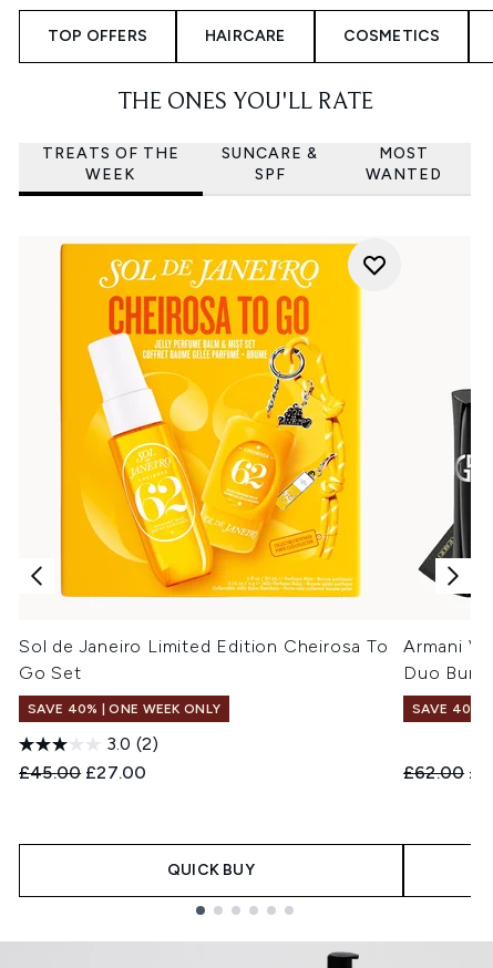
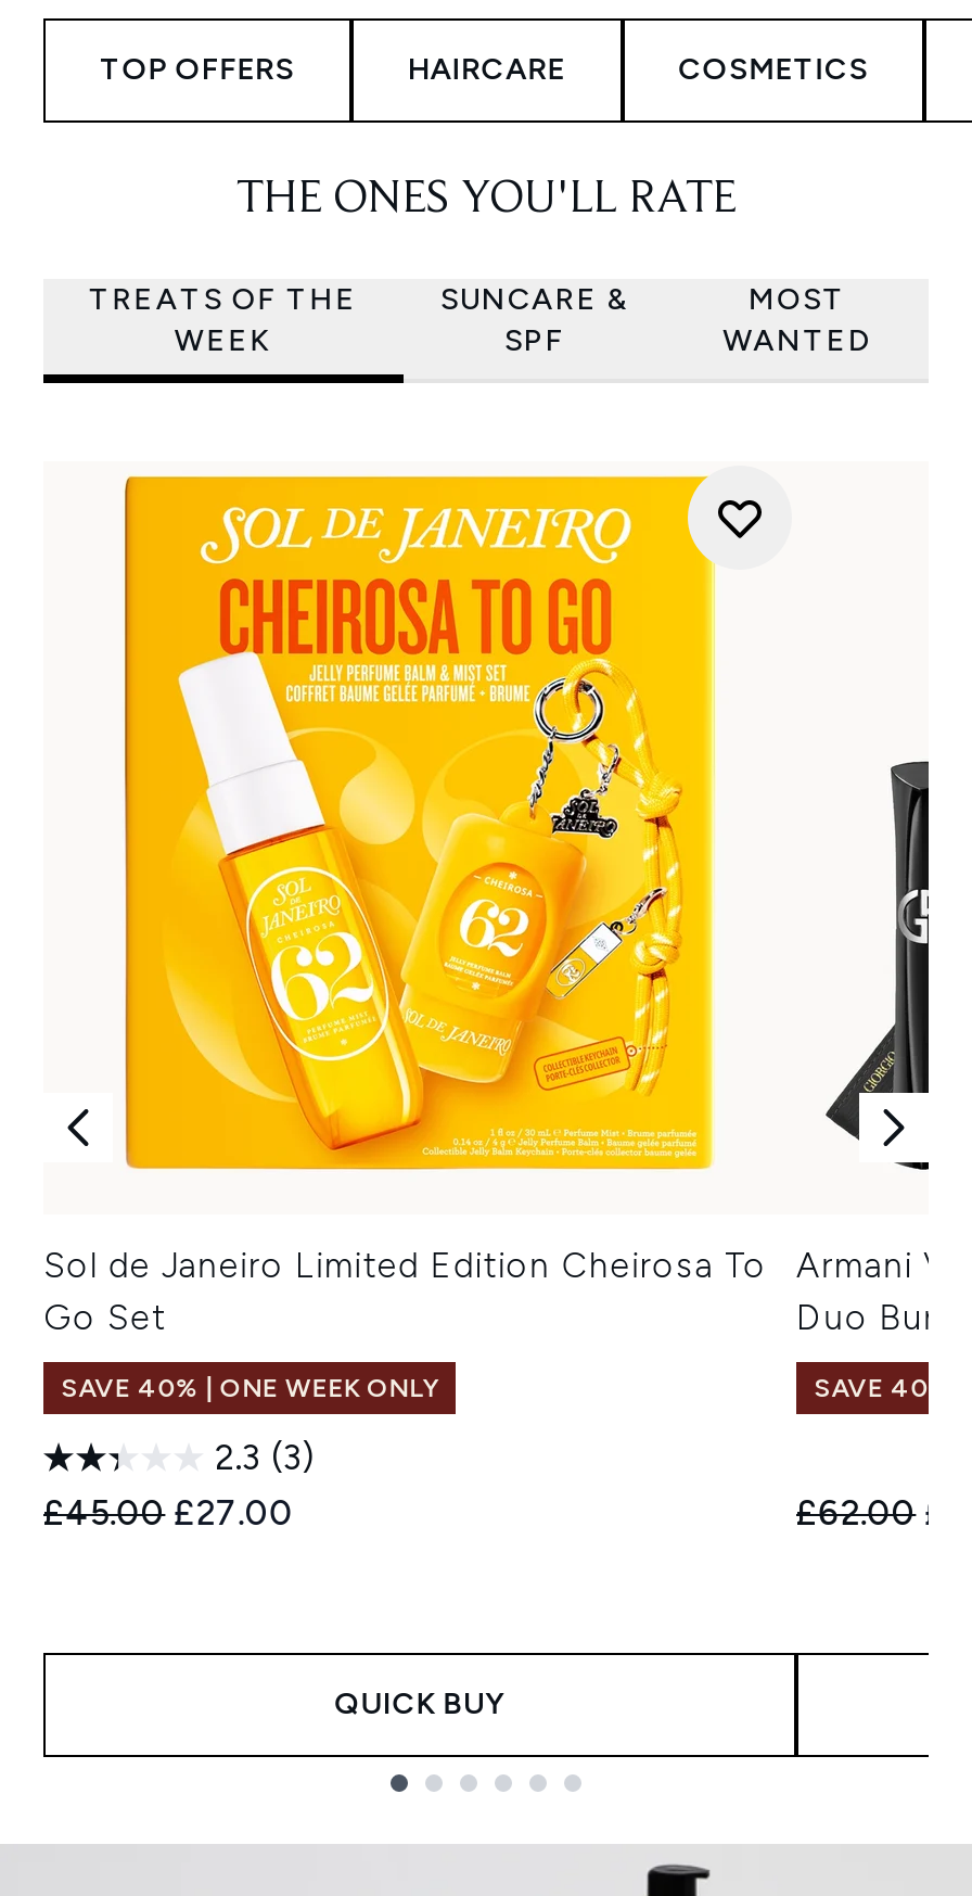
- 3.0 (2)
+ 2.3 (3)
